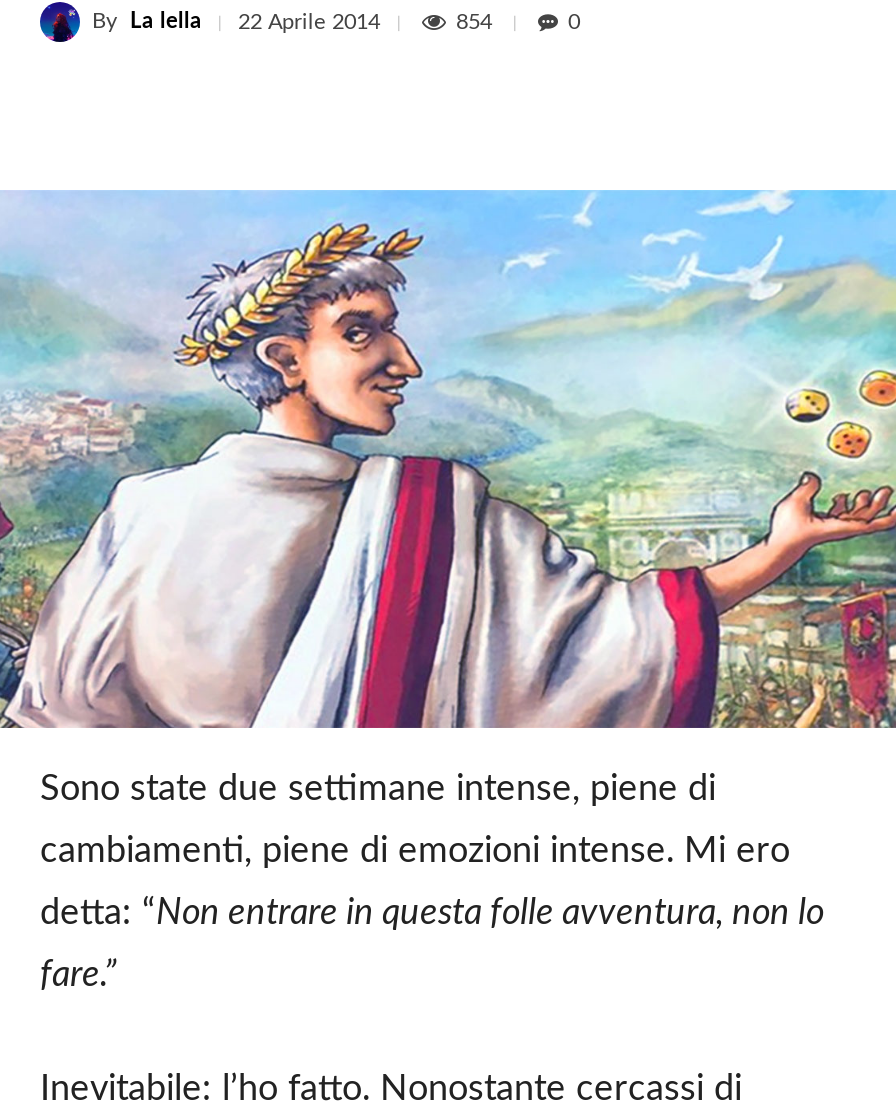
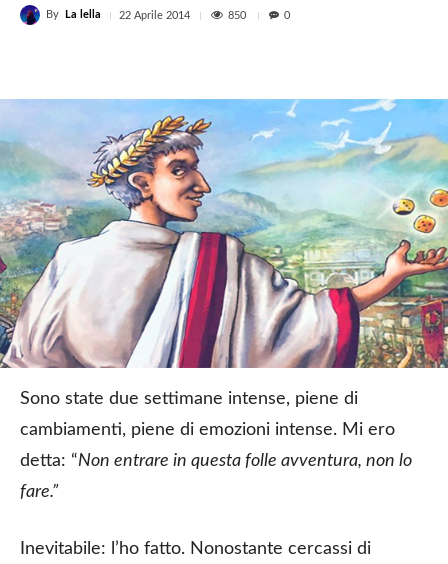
- 854
+ 850
